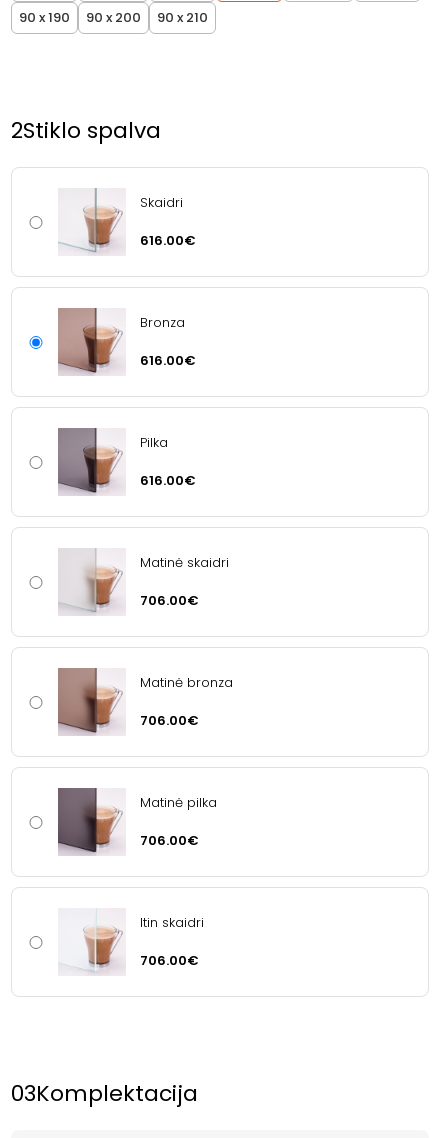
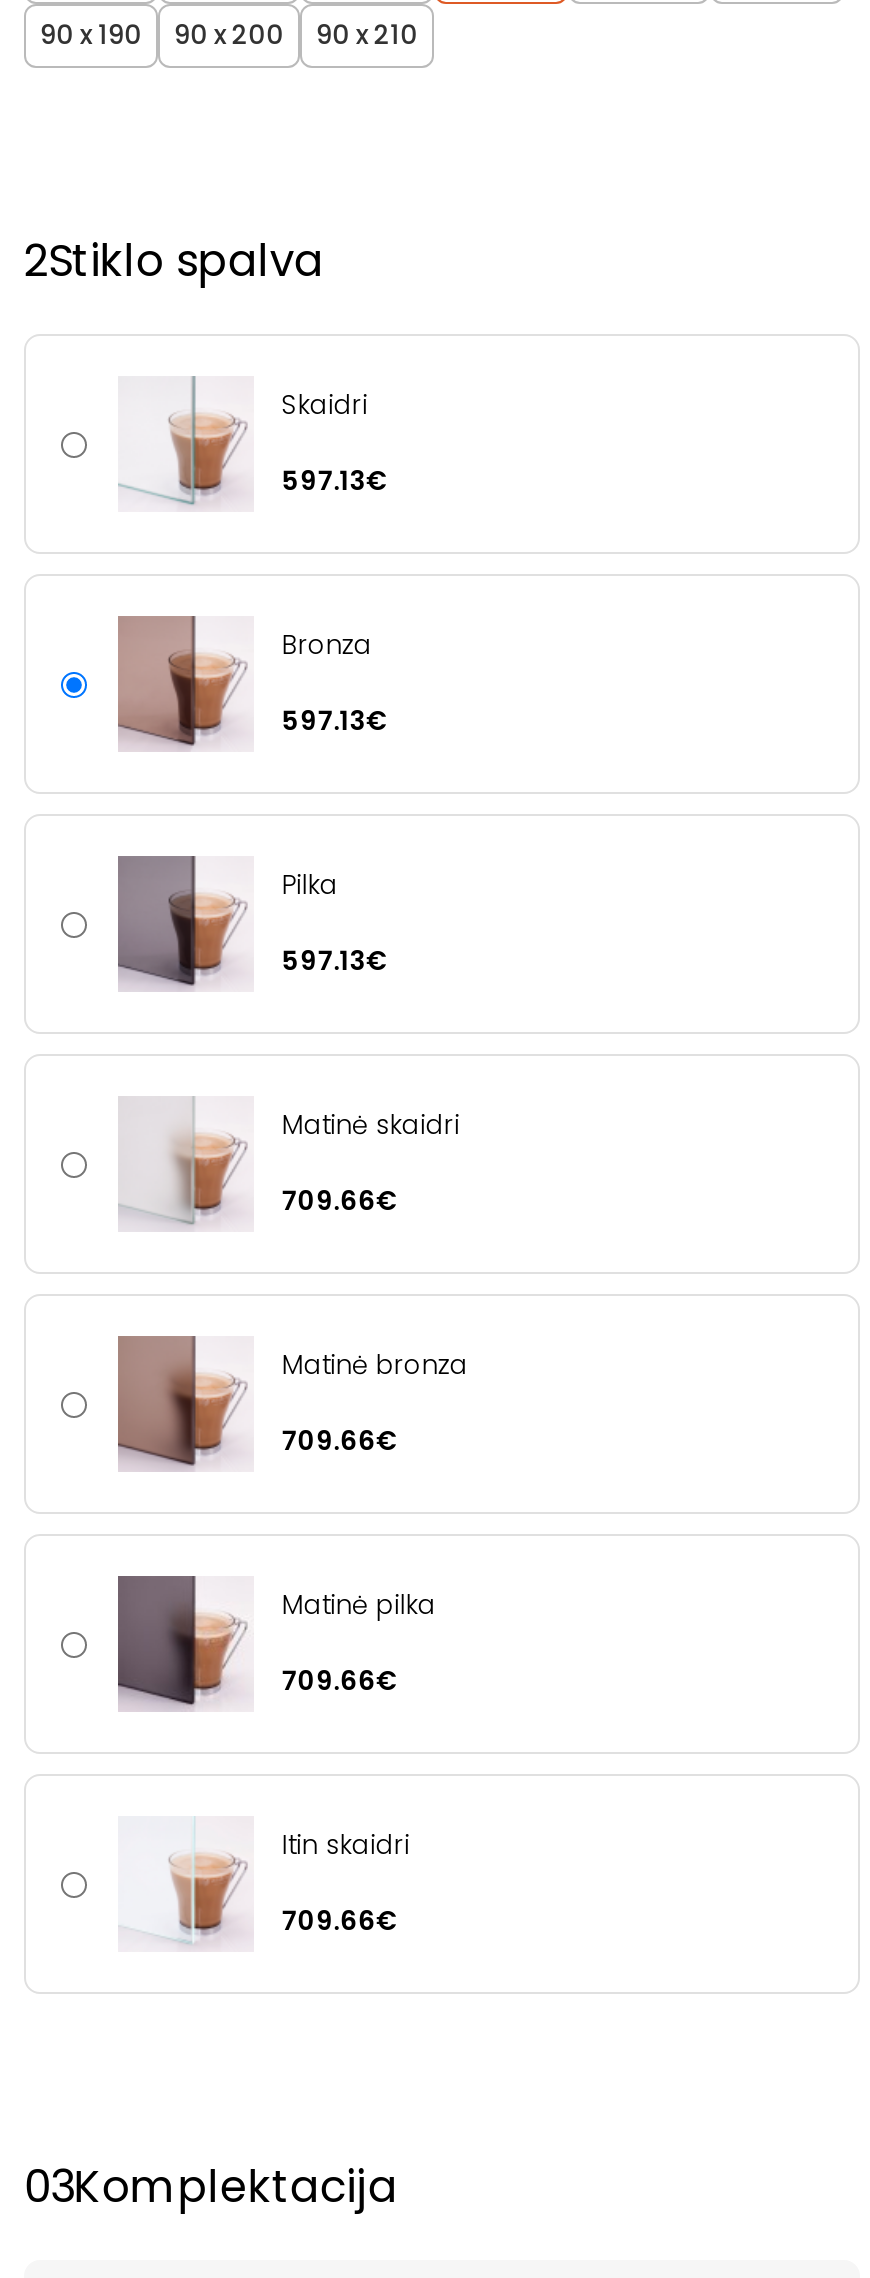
- 616.00€
+ 597.13€

- 616.00€
+ 597.13€

- 616.00€
+ 597.13€

- 706.00€
+ 709.66€

- 706.00€
+ 709.66€

- 706.00€
+ 709.66€

- 706.00€
+ 709.66€
